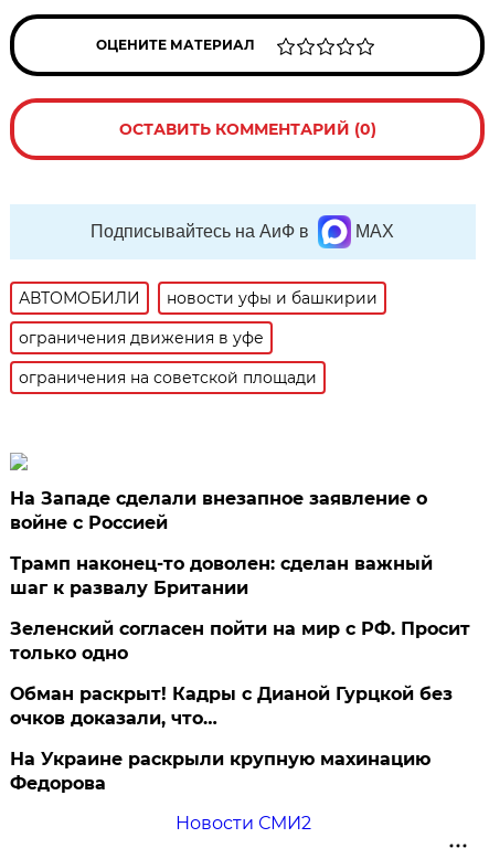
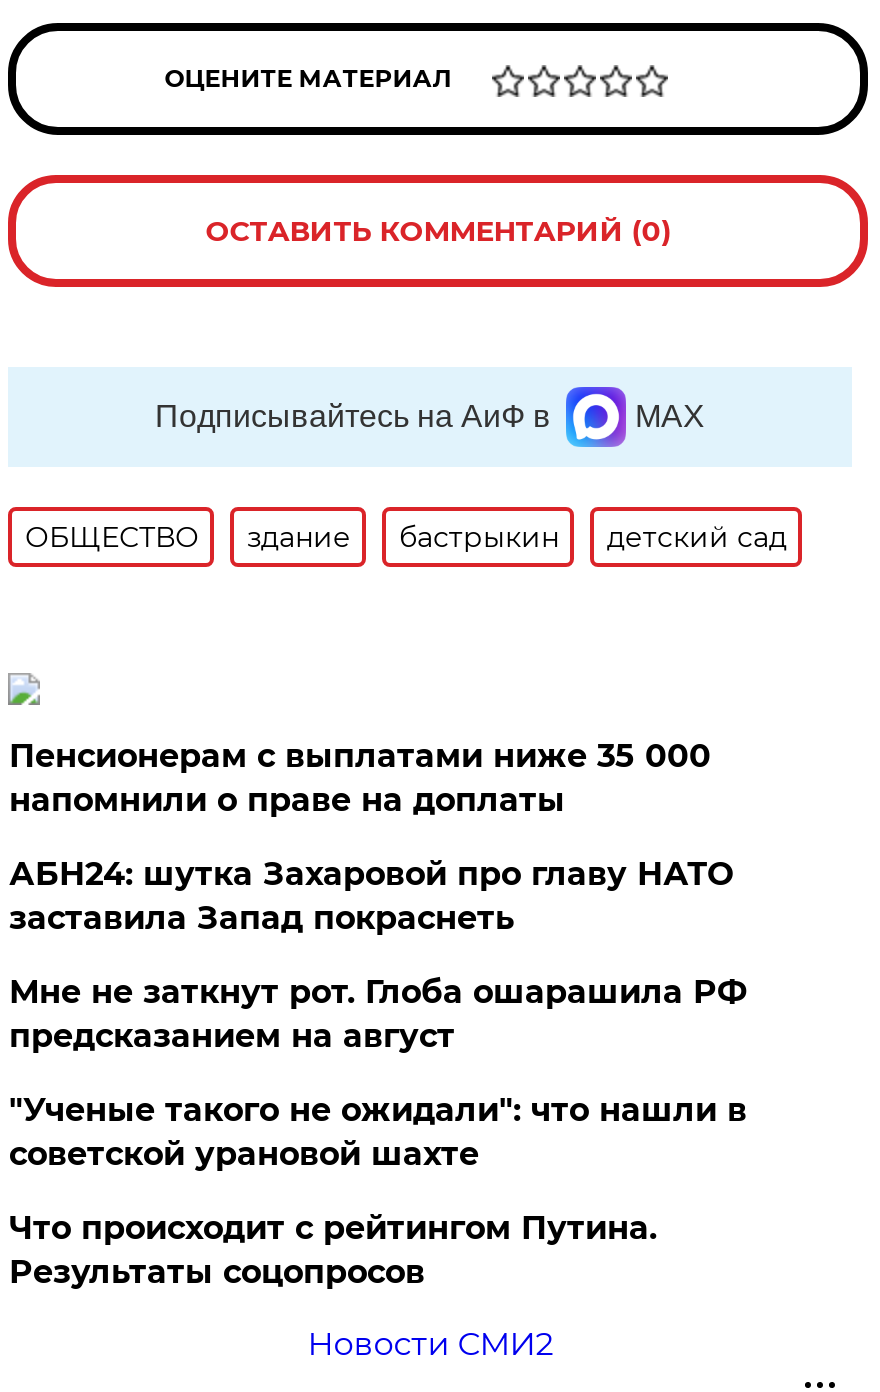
- АВТОМОБИЛИ
- новости уфы и башкирии
- ограничения движения в уфе
- ограничения на советской площади
+ ОБЩЕСТВО
+ здание
+ бастрыкин
+ детский сад

- На Западе сделали внезапное заявление о
- войне с Россией
- Трамп наконец-то доволен: сделан важный
- шаг к развалу Британии
- Зеленский согласен пойти на мир с РФ. Просит
- только одно
- Обман раскрыт! Кадры с Дианой Гурцкой без
- очков доказали, что…
- На Украине раскрыли крупную махинацию
- Федорова
+ Пенсионерам с выплатами ниже 35 000
+ напомнили о праве на доплаты
+ АБН24: шутка Захаровой про главу НАТО
+ заставила Запад покраснеть
+ Мне не заткнут рот. Глоба ошарашила РФ
+ предсказанием на август
+ "Ученые такого не ожидали": что нашли в
+ советской урановой шахте
+ Что происходит с рейтингом Путина.
+ Результаты соцопросов
